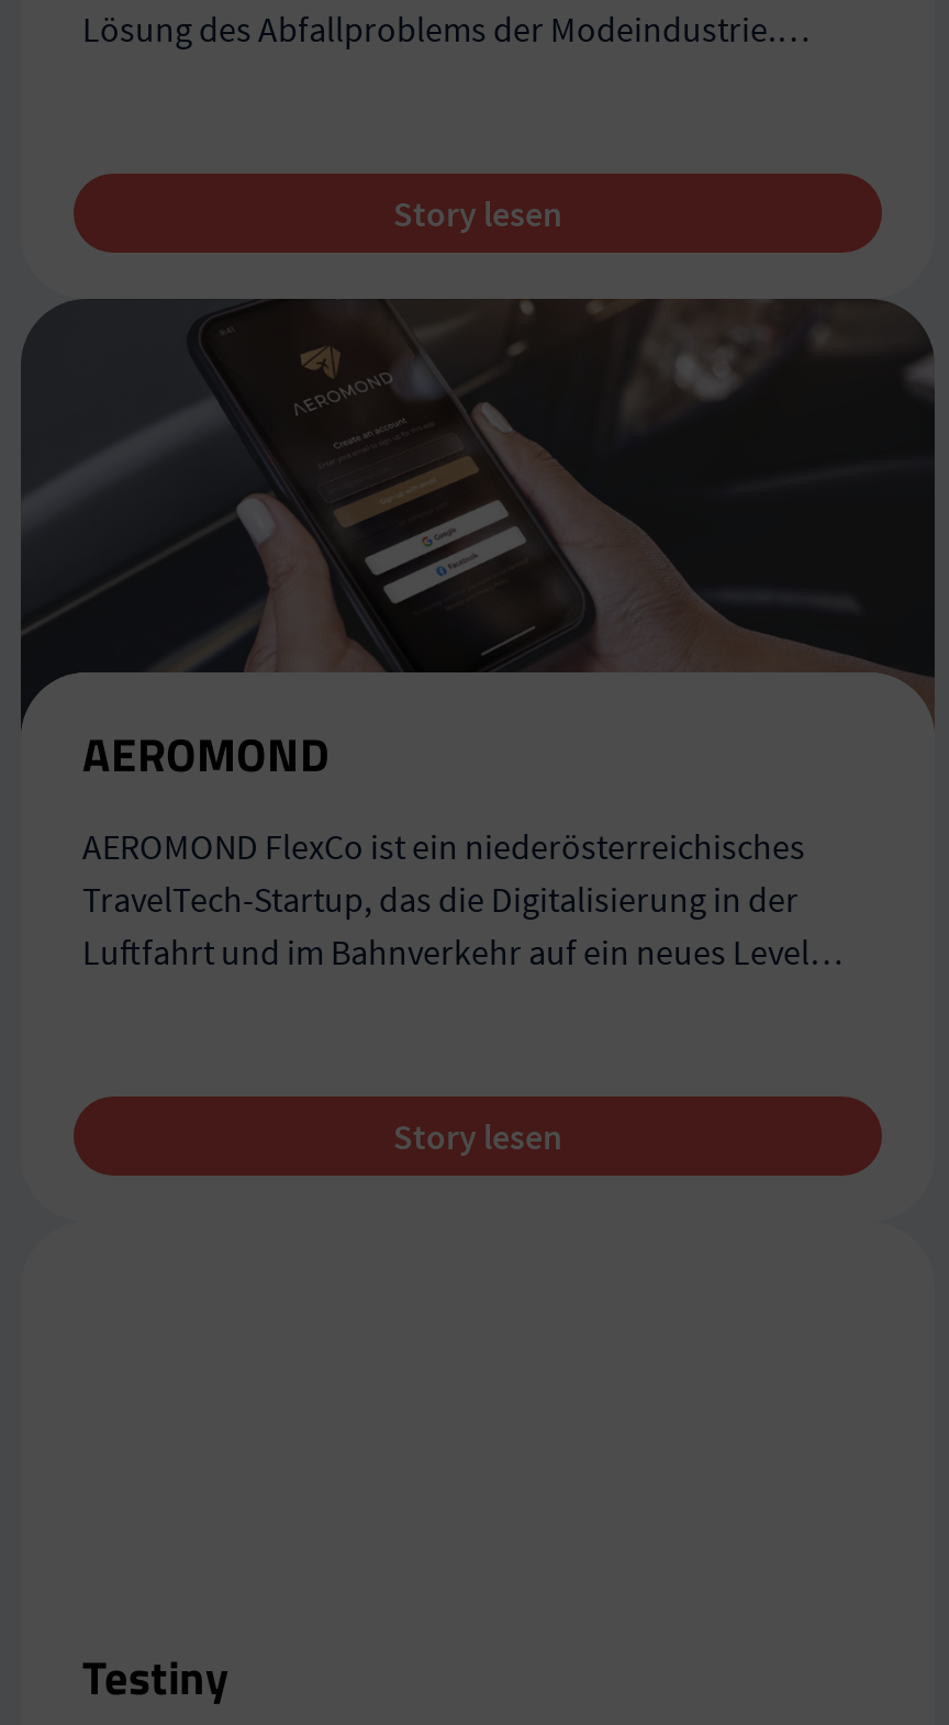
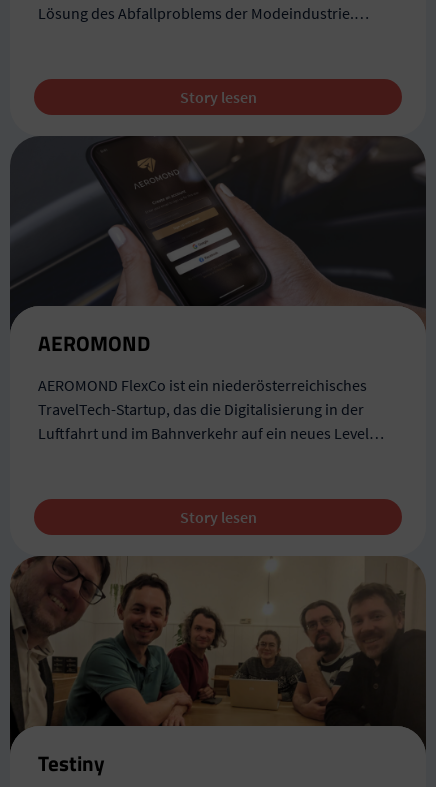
+ [image]
